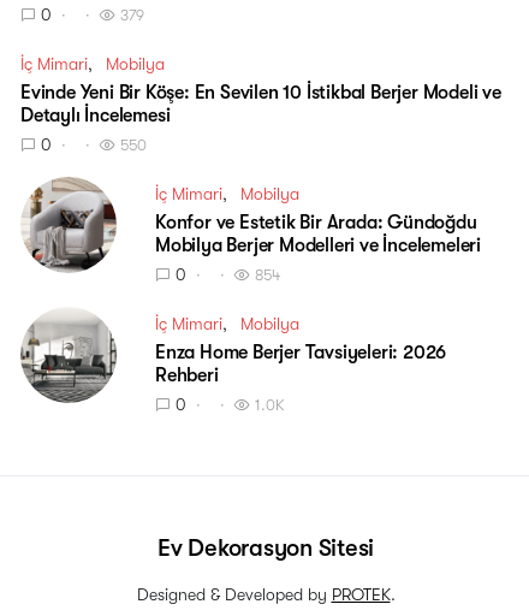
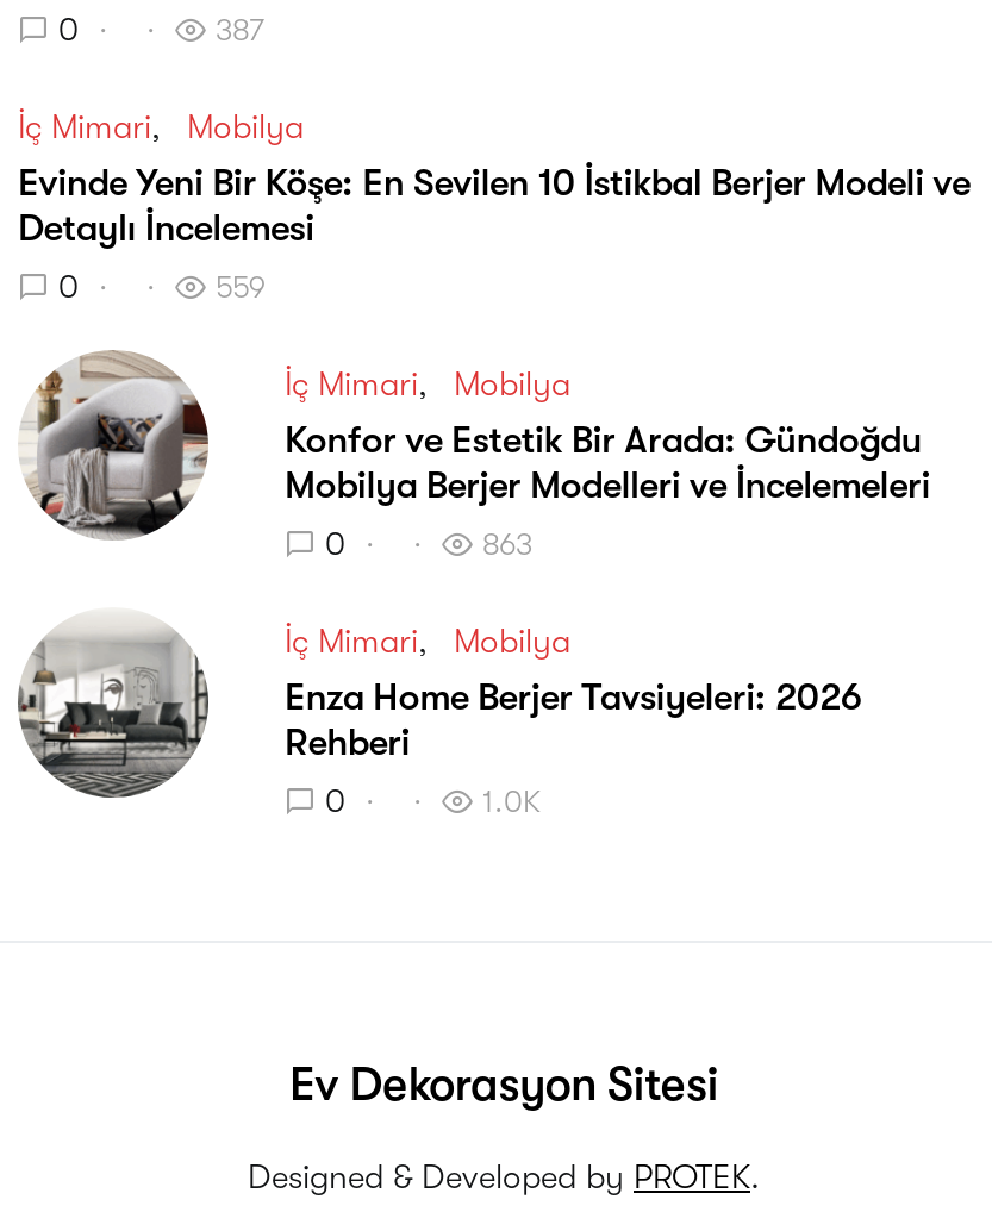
- 379
+ 387

- 550
+ 559

- 854
+ 863
